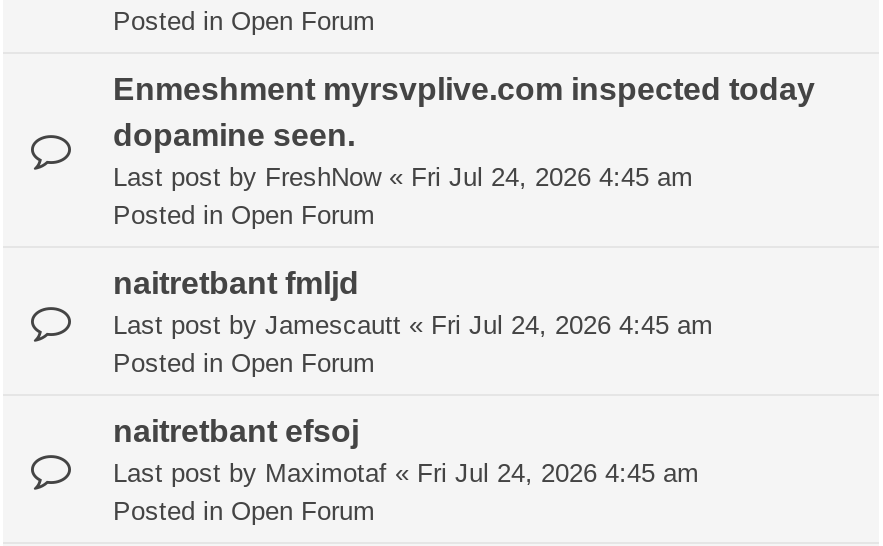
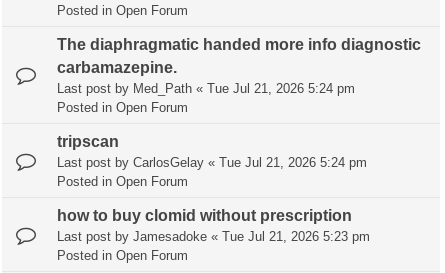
- Enmeshment myrsvplive.com inspected today
- dopamine seen.
- Last post by FreshNow «Fri Jul 24, 2026 4:45 am
+ The diaphragmatic handed more info diagnostic
+ carbamazepine.
+ Last post by Med_Path «Tue Jul 21, 2026 5:24 pm

- naitretbant fmljd
- Last post by Jamescautt «Fri Jul 24, 2026 4:45 am
+ tripscan
+ Last post by CarlosGelay «Tue Jul 21, 2026 5:24 pm

- naitretbant efsoj
- Last post by Maximotaf «Fri Jul 24, 2026 4:45 am
+ how to buy clomid without prescription
+ Last post by Jamesadoke «Tue Jul 21, 2026 5:23 pm
